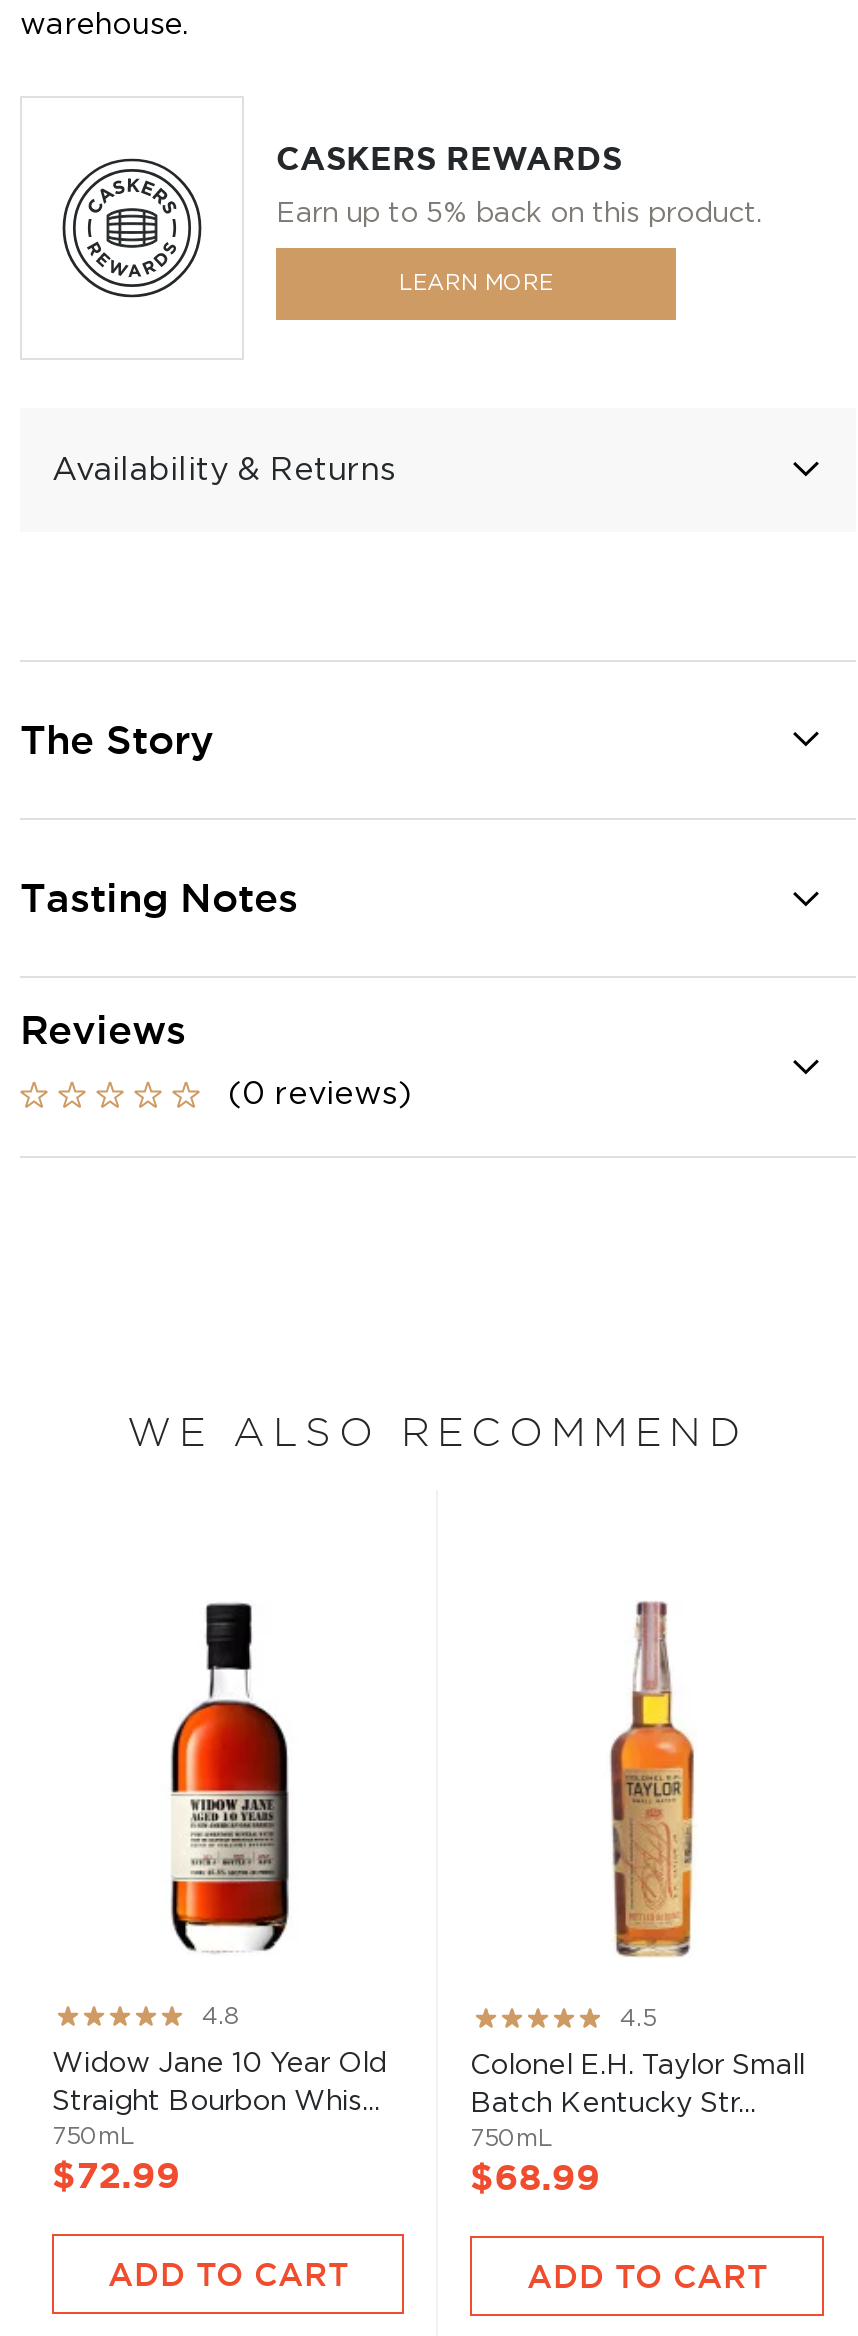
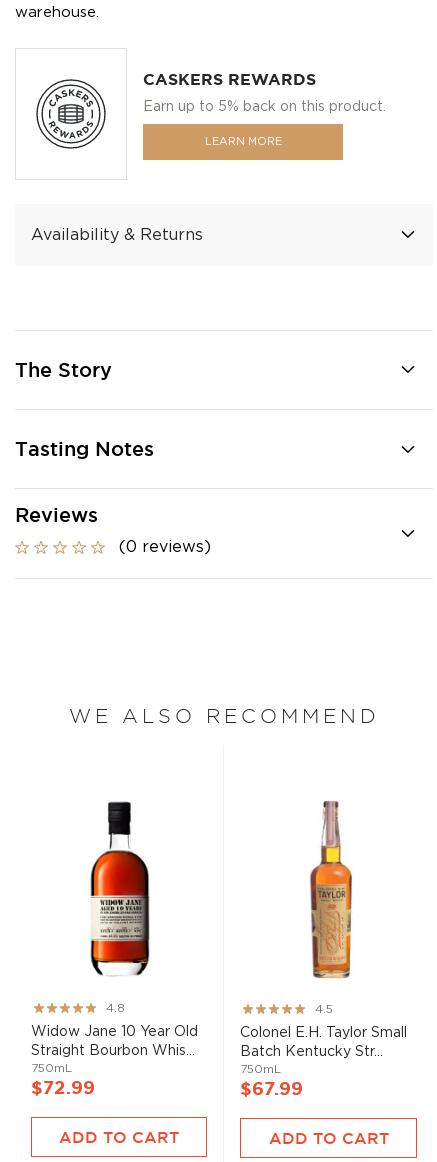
- $68.99
+ $67.99
